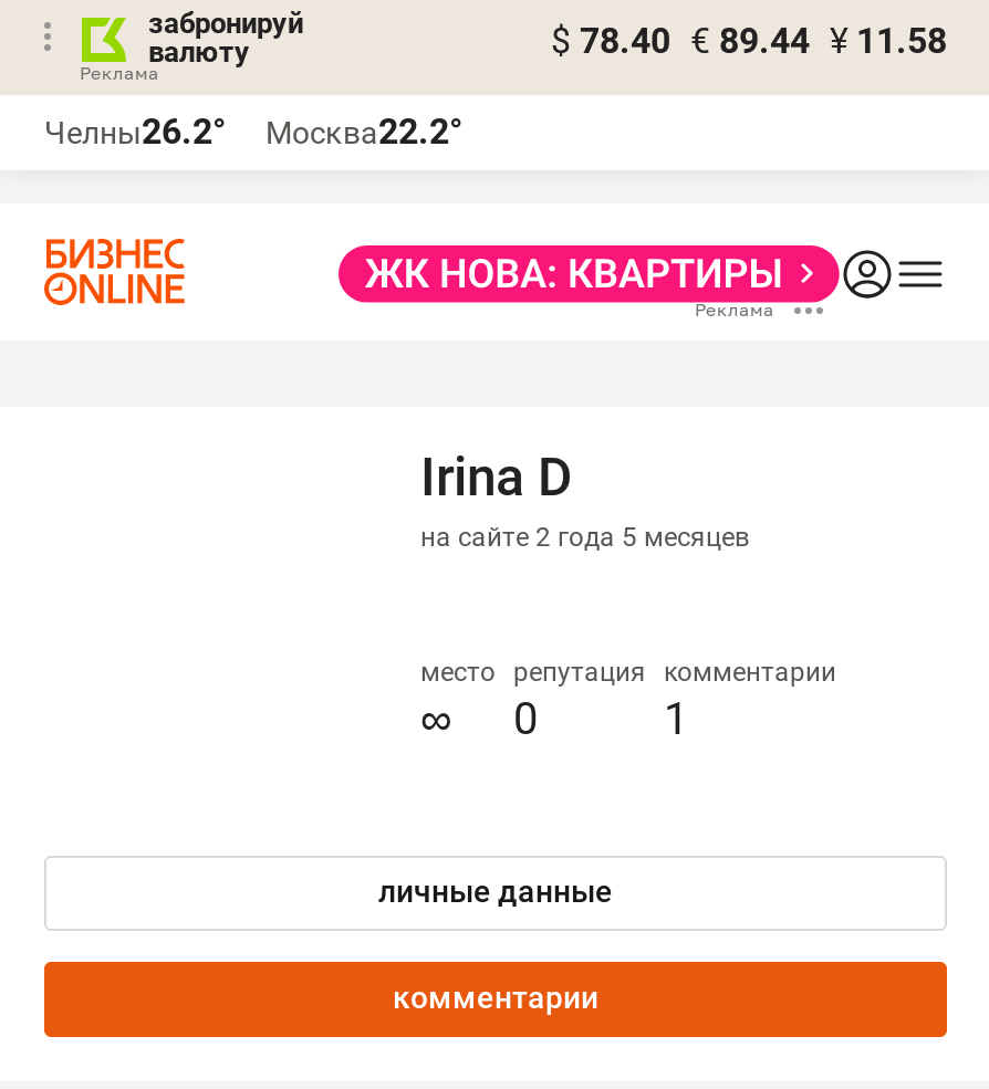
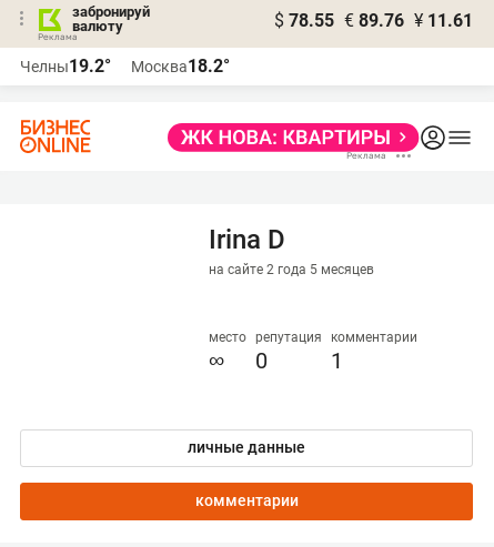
- $ 78.40 € 89.44 ¥ 11.58
+ $ 78.55 € 89.76 ¥ 11.61

- Челны26.2°
+ Челны19.2°

- Москва22.2°
+ Москва18.2°
